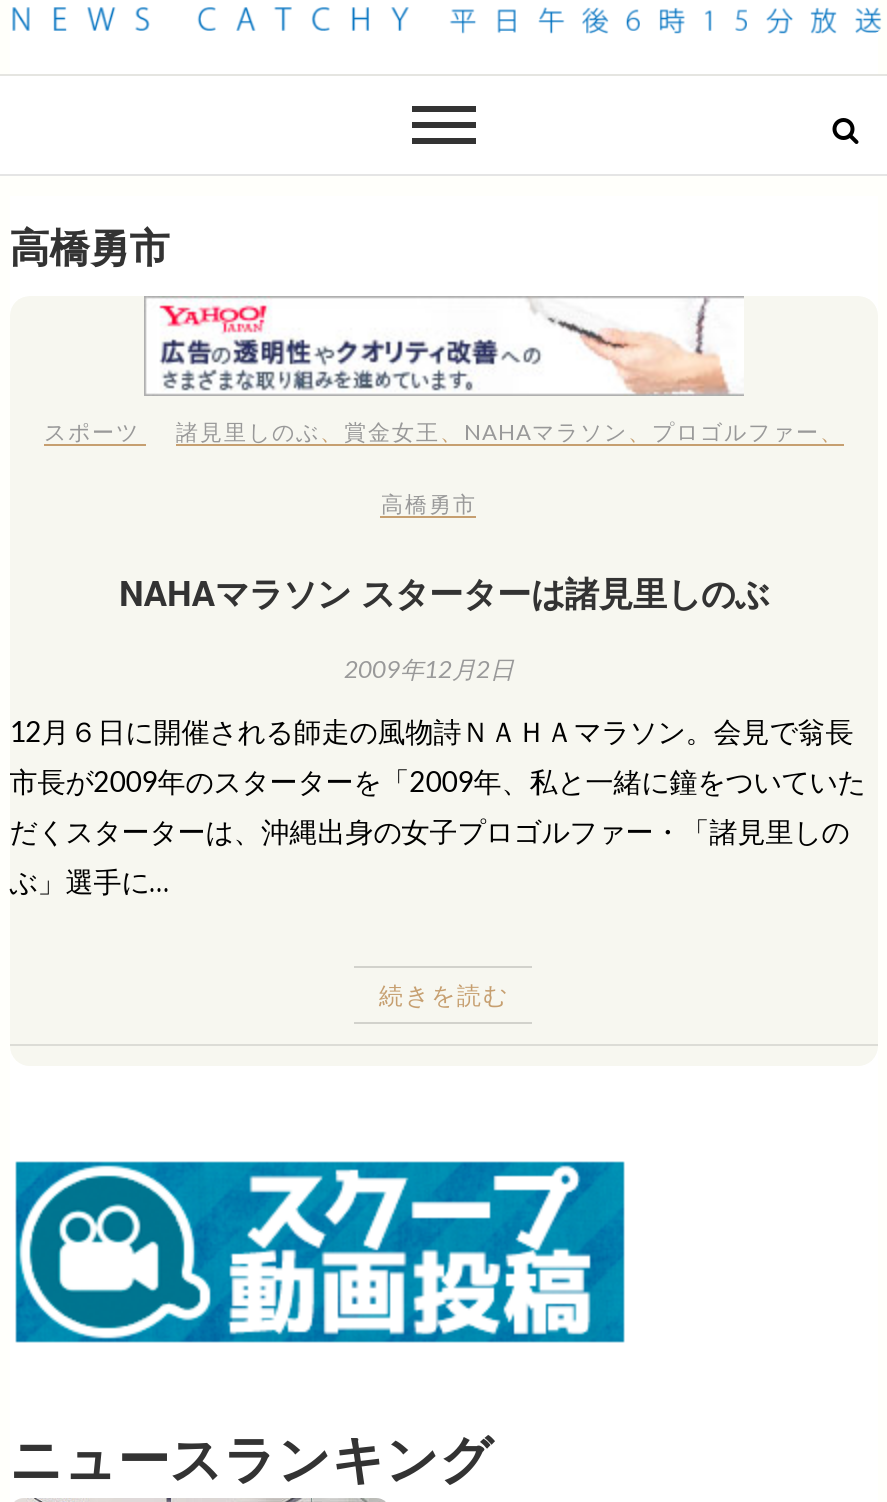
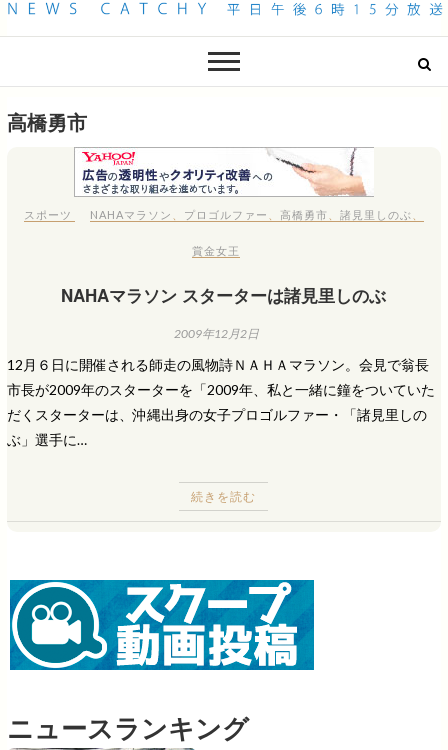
- 諸見里しのぶ、賞金女王、NAHAマラソン、プロゴルファー、
+ NAHAマラソン、プロゴルファー、高橋勇市、諸見里しのぶ、

- 高橋勇市
+ 賞金女王
